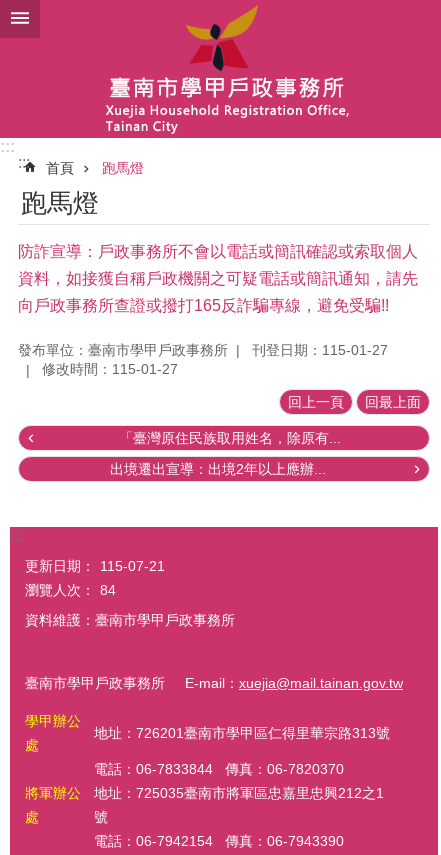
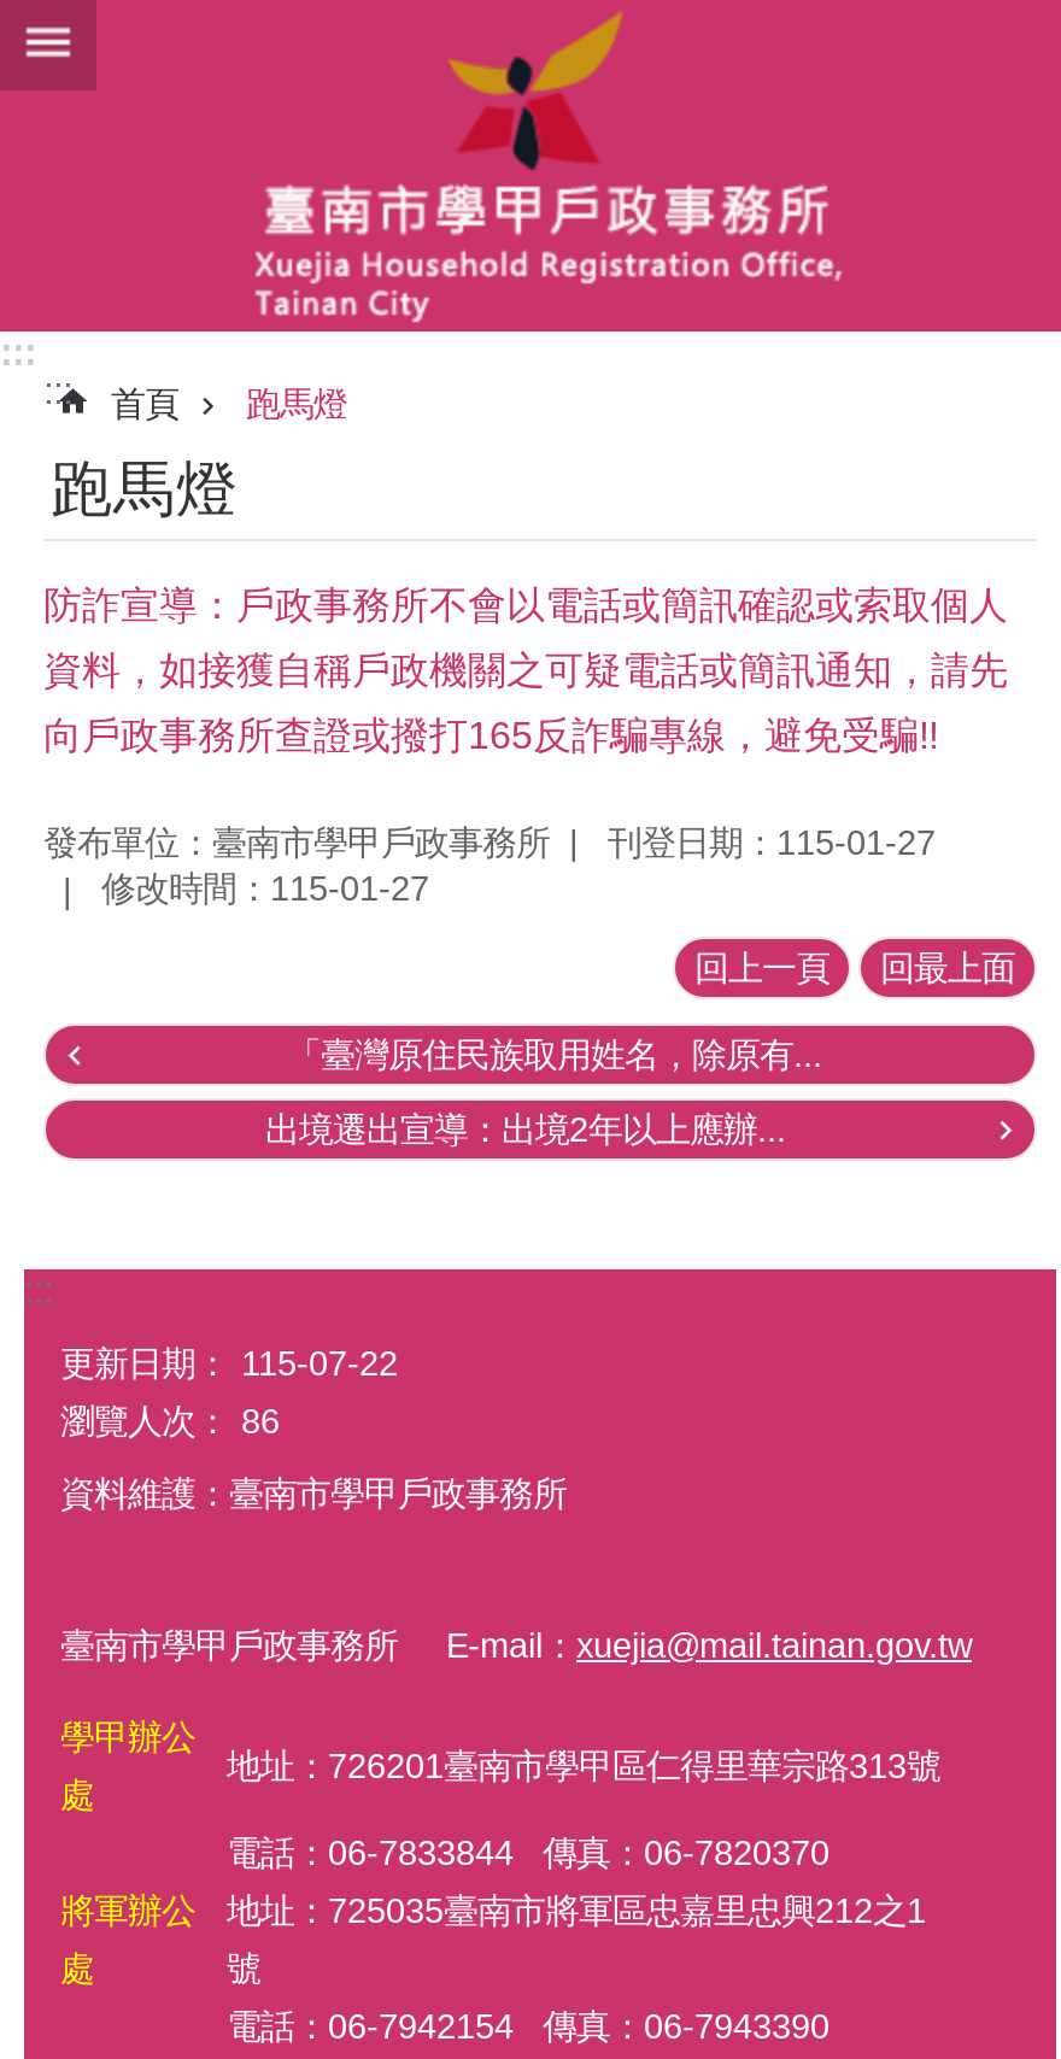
- 更新日期： 115-07-21
+ 更新日期： 115-07-22

- 瀏覽人次： 84
+ 瀏覽人次： 86
